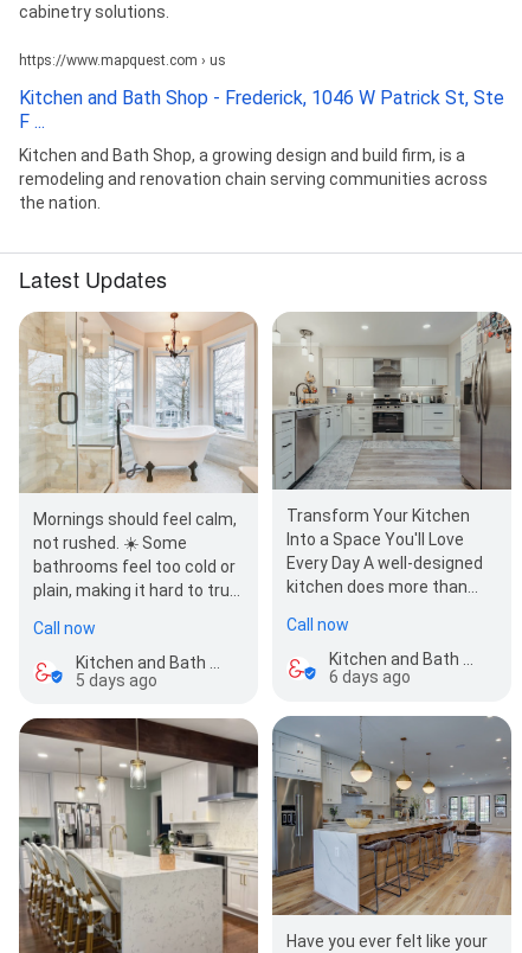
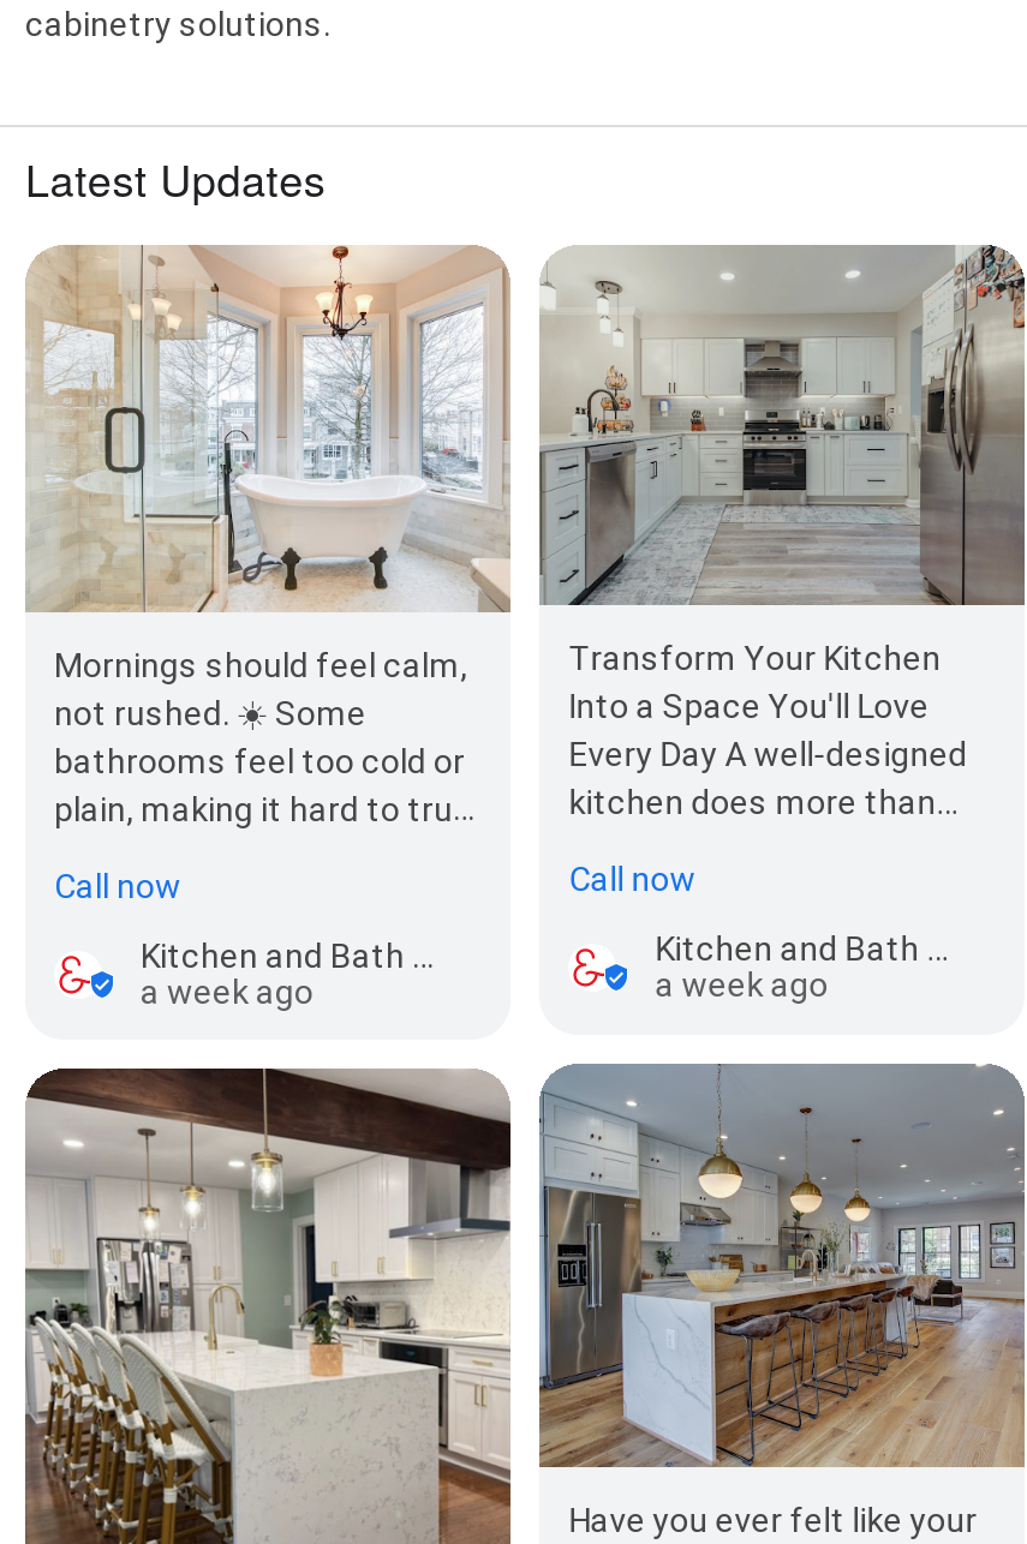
- https://www.mapquest.com › us
- Kitchen and Bath Shop - Frederick, 1046 W Patrick St, Ste
- F ...
- Kitchen and Bath Shop, a growing design and build firm, is a
- remodeling and renovation chain serving communities across
- the nation.

- 5 days ago
+ a week ago

- 6 days ago
+ a week ago
